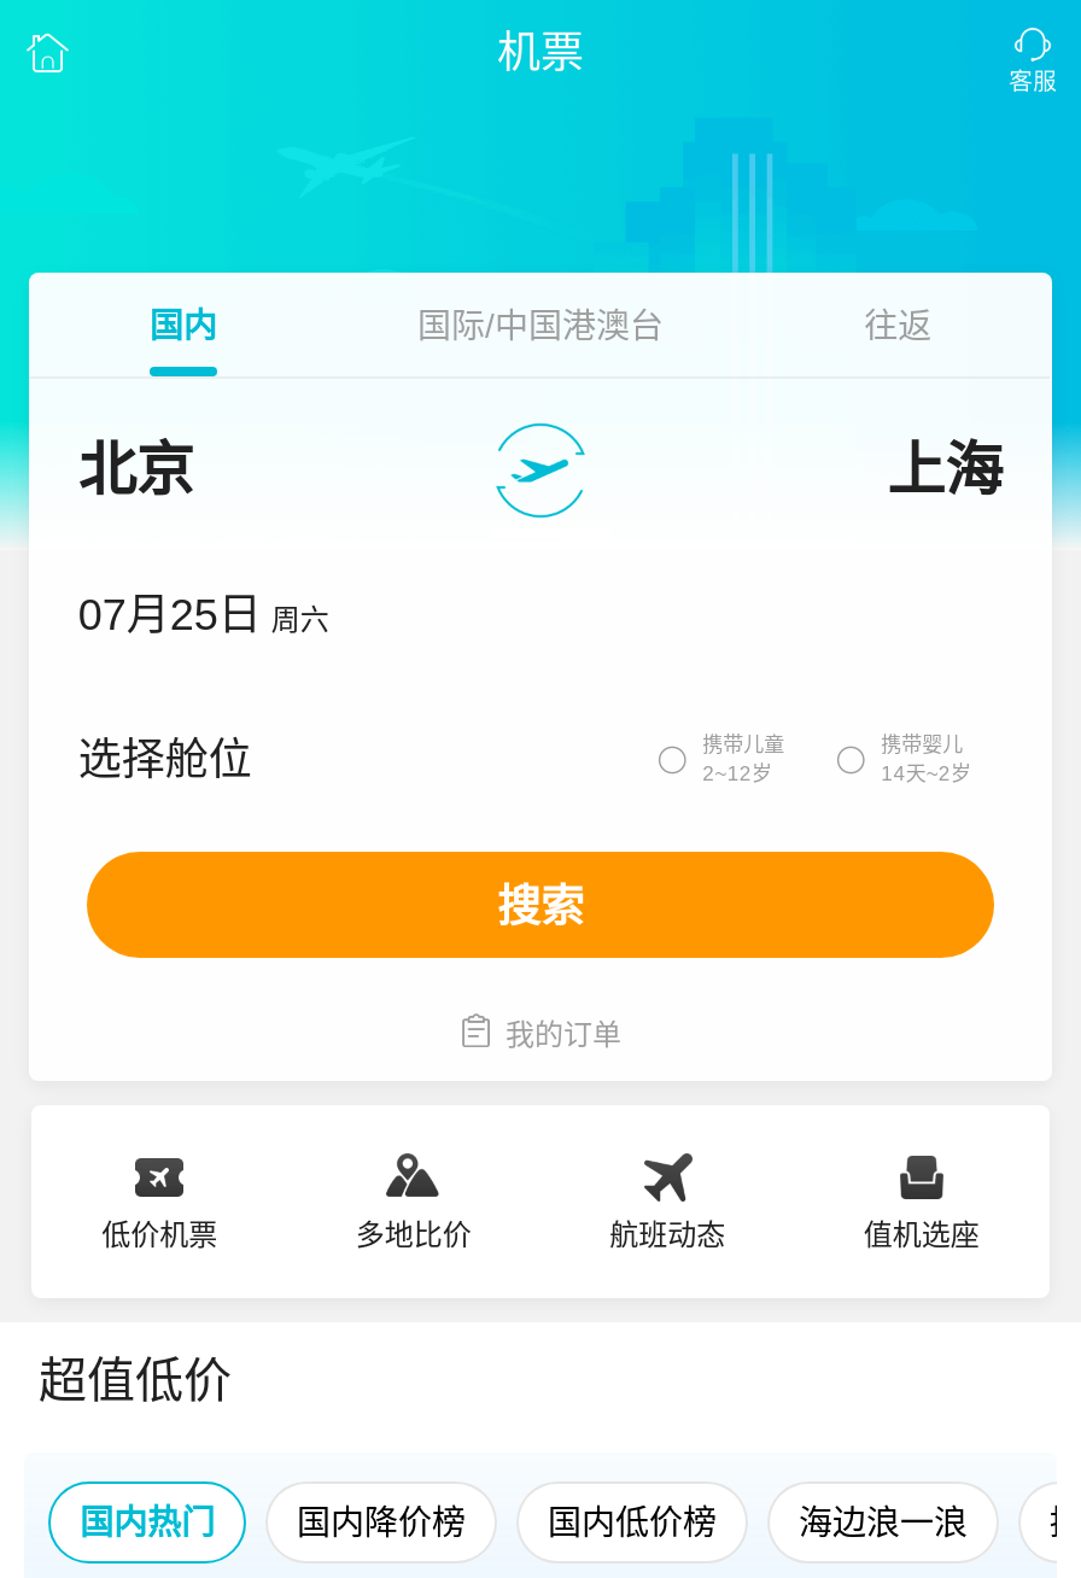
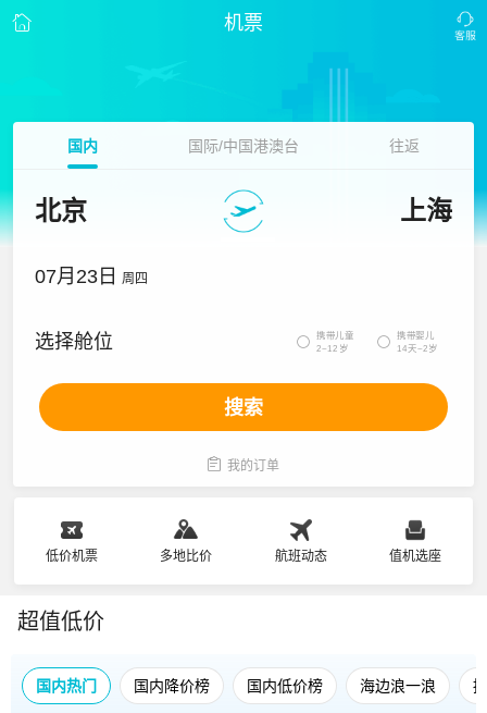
- 07月25日 周六
+ 07月23日 周四
